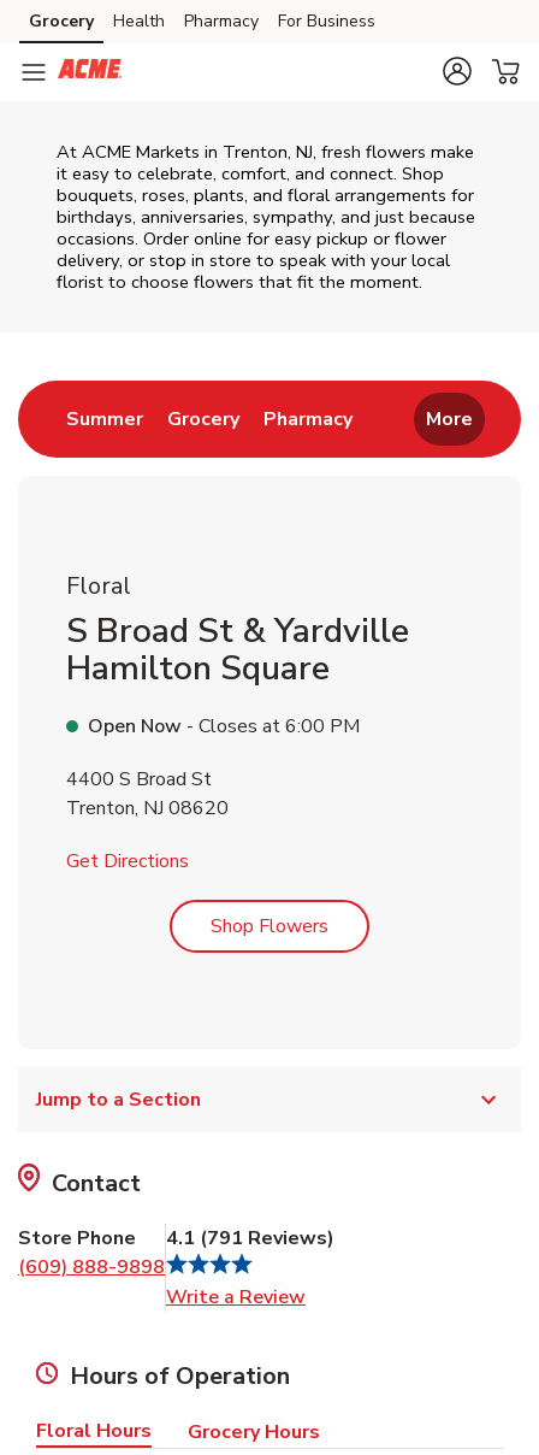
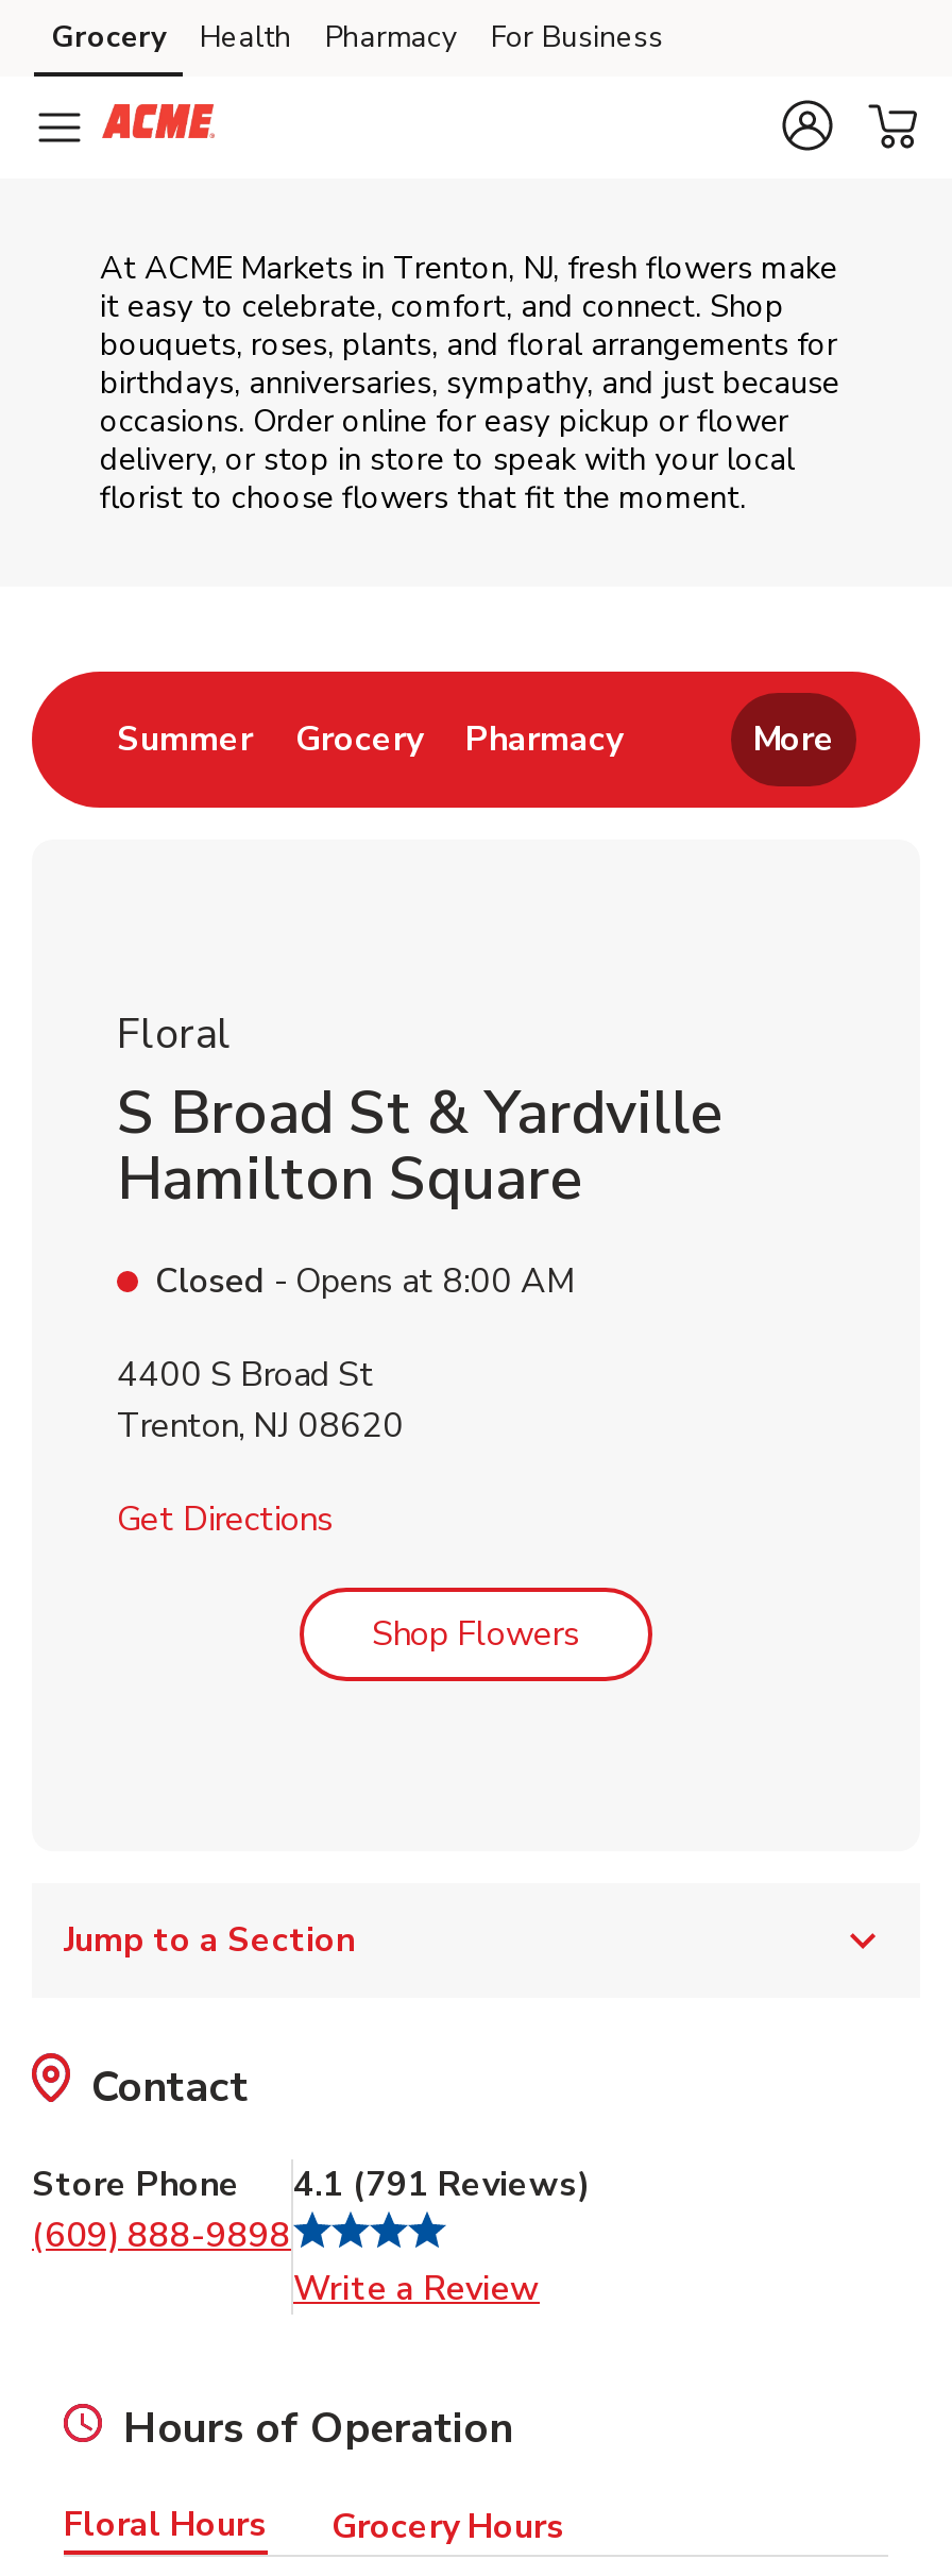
- Open Now - Closes at 6:00 PM
+ Closed - Opens at 8:00 AM
